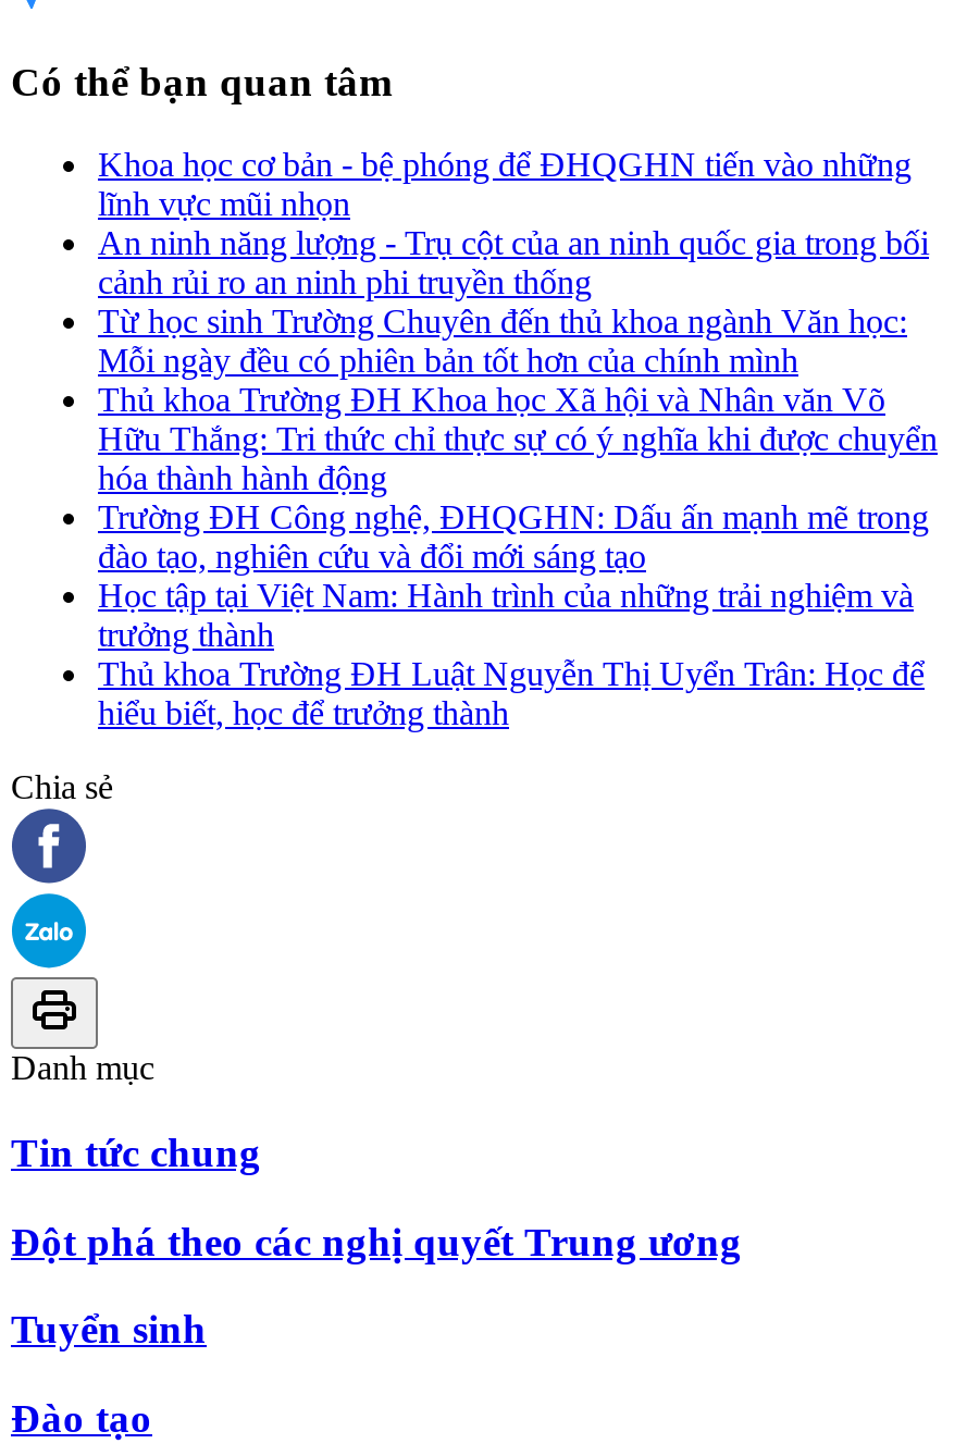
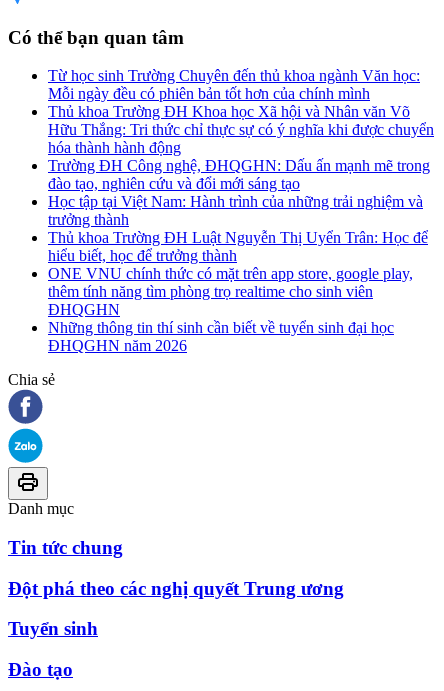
- Khoa học cơ bản - bệ phóng để ĐHQGHN tiến vào những
- lĩnh vực mũi nhọn
- An ninh năng lượng - Trụ cột của an ninh quốc gia trong bối
- cảnh rủi ro an ninh phi truyền thống

moved up: Từ học sinh Trường Chuyên đến thủ khoa ngành Văn học: | Mỗi ngày đều có phiên bản tốt hơn của chính mình | Thủ khoa Trường ĐH Khoa học Xã hội và Nhân văn Võ | ... | Thủ khoa Trường ĐH Luật Nguyễn Thị Uyển Trân: Học để | hiểu biết, học để trưởng thành

+ ONE VNU chính thức có mặt trên app store, google play,
+ thêm tính năng tìm phòng trọ realtime cho sinh viên
+ ĐHQGHN
+ Những thông tin thí sinh cần biết về tuyển sinh đại học
+ ĐHQGHN năm 2026
